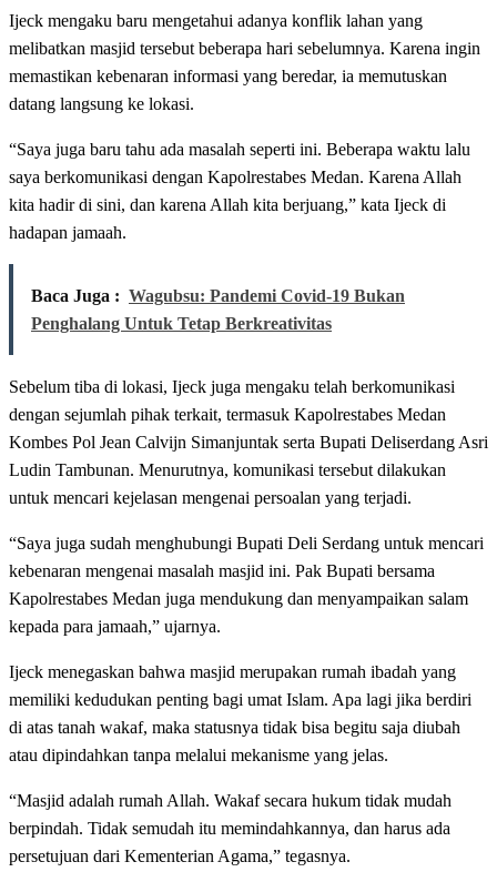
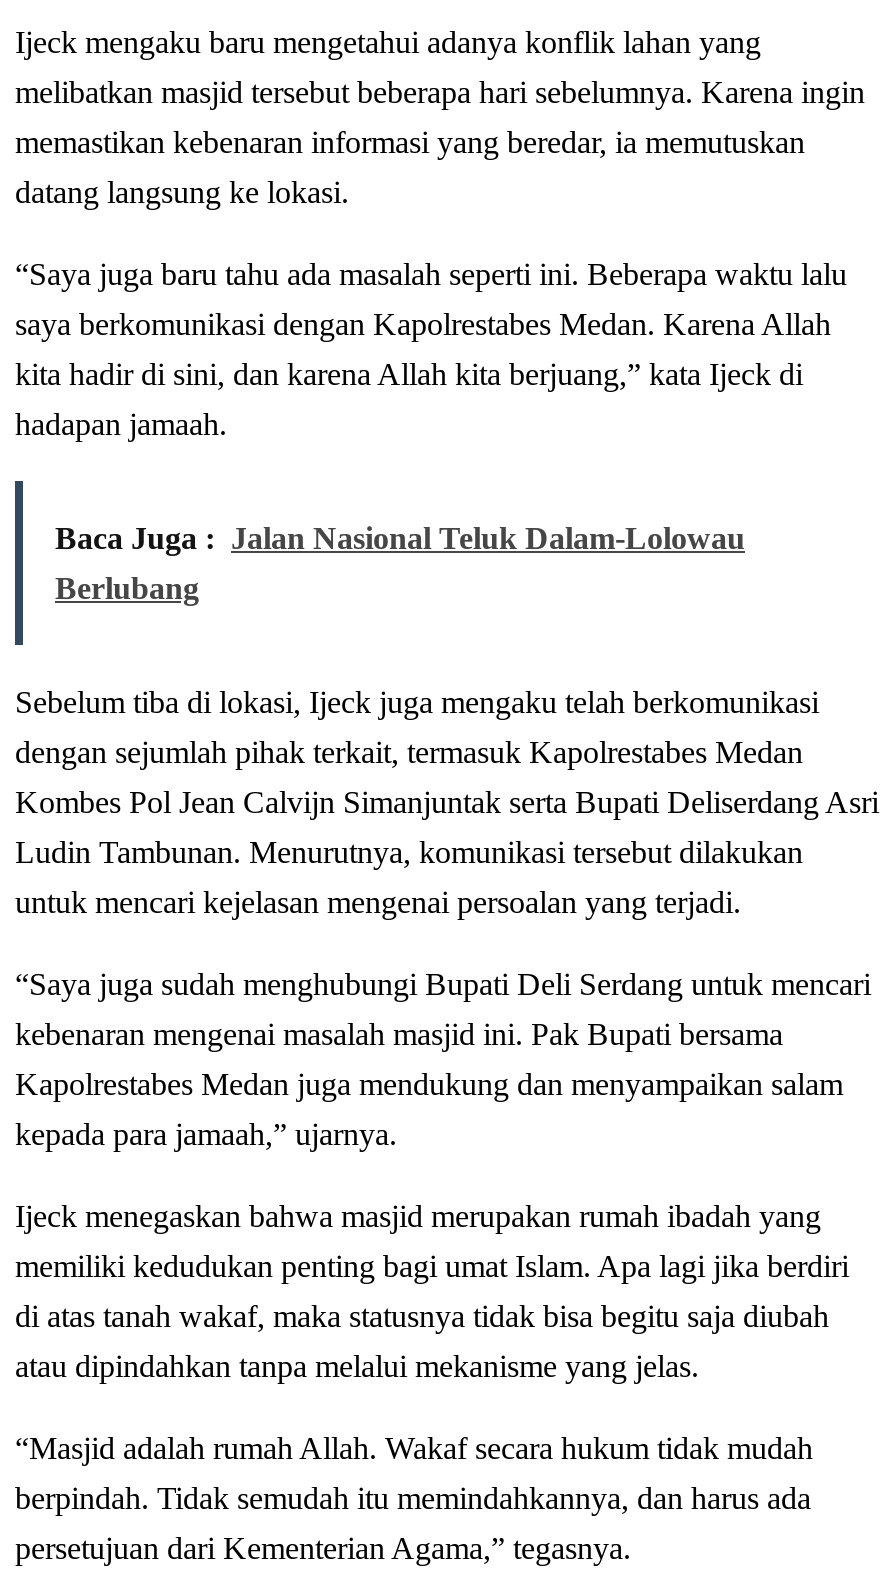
- Baca Juga : Wagubsu: Pandemi Covid-19 Bukan
+ Baca Juga : Jalan Nasional Teluk Dalam-Lolowau

- Penghalang Untuk Tetap Berkreativitas
+ Berlubang
